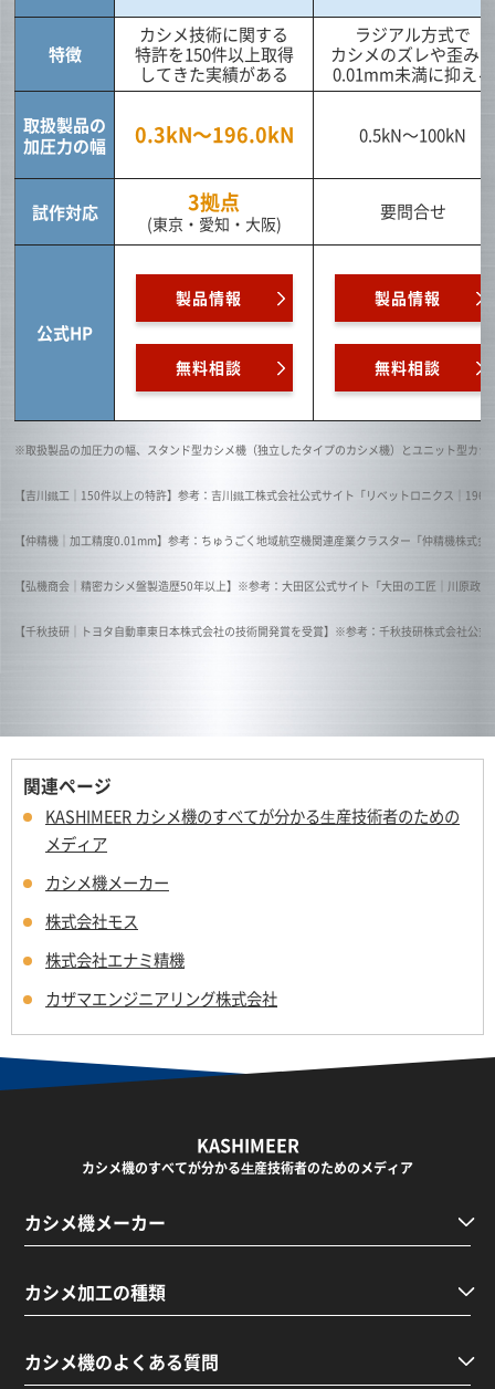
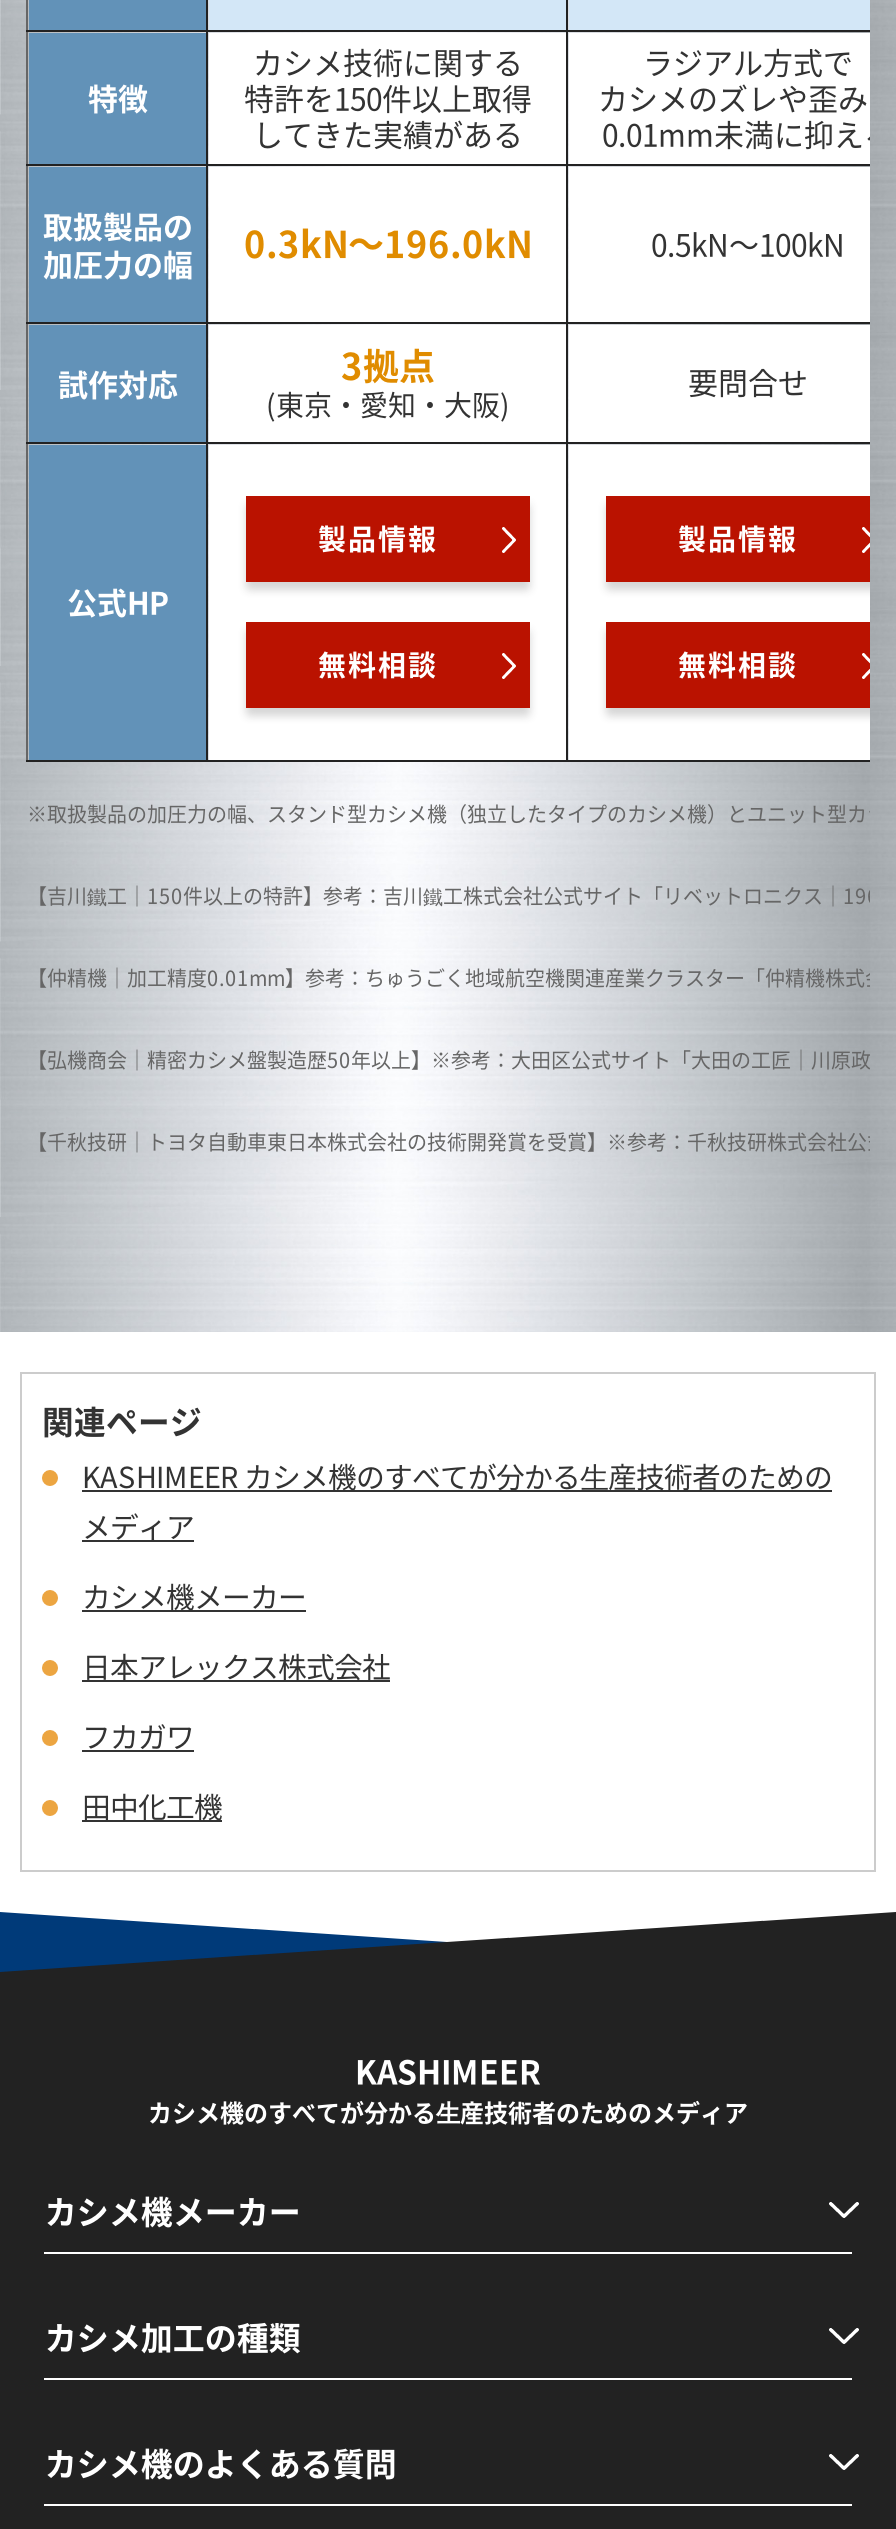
- 株式会社モス
+ 日本アレックス株式会社

- 株式会社エナミ精機
+ フカガワ

- カザマエンジニアリング株式会社
+ 田中化工機
